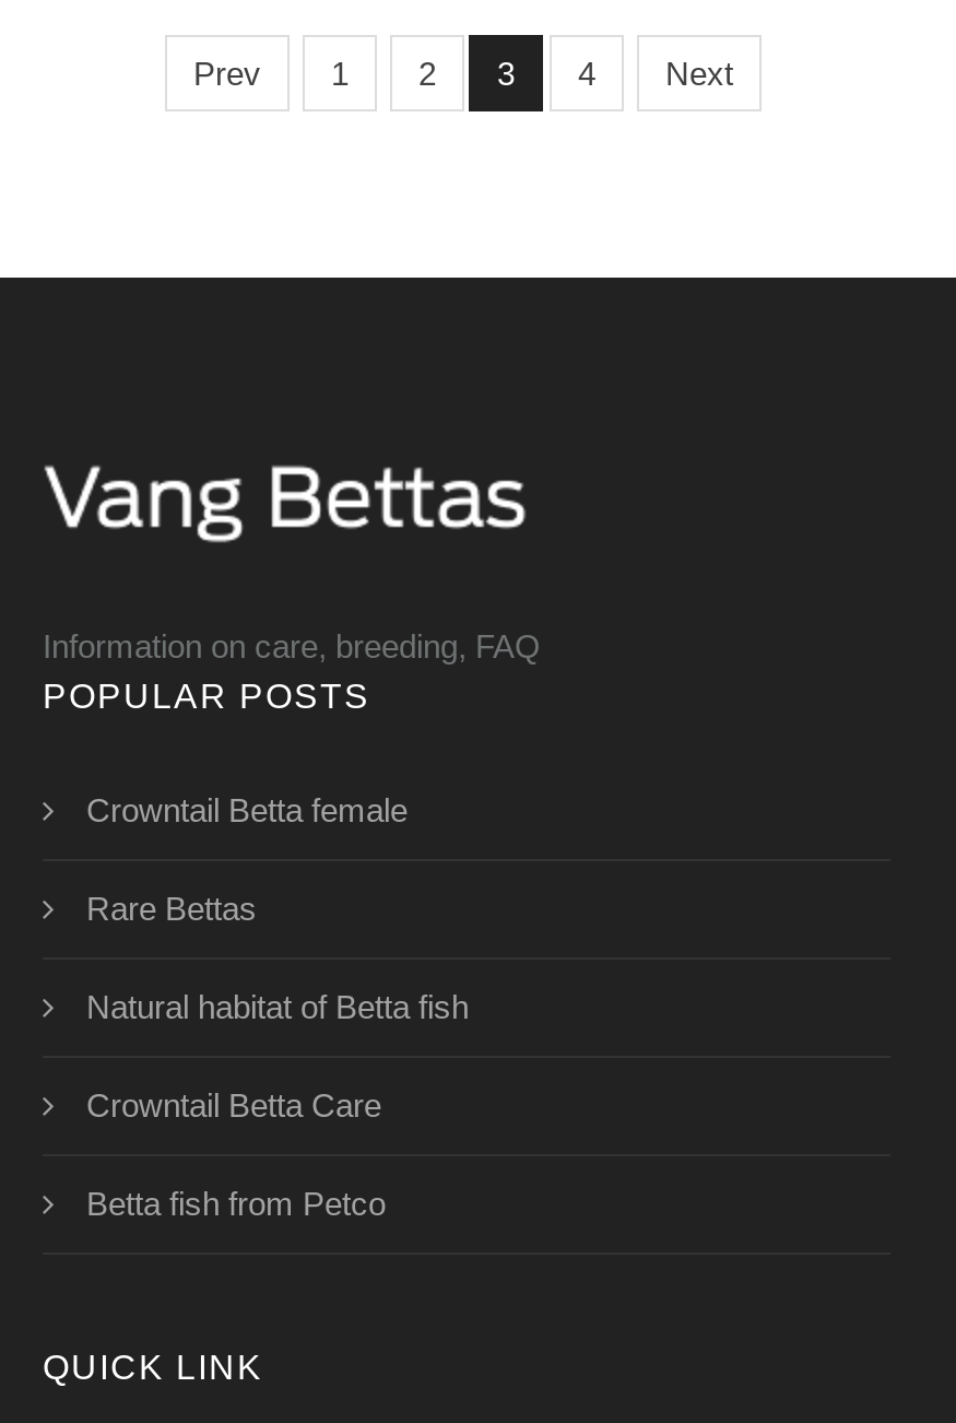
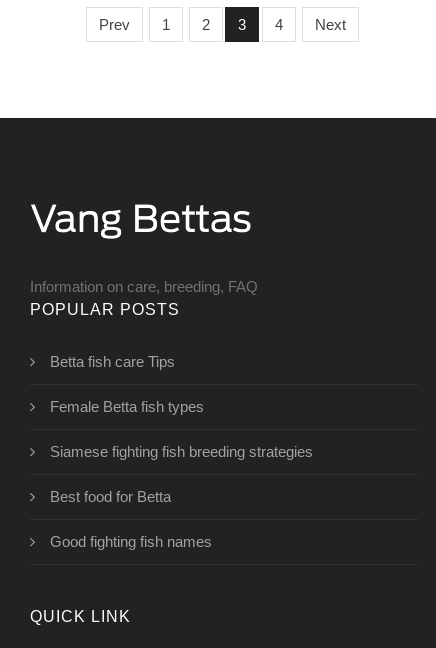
- Crowntail Betta female
+ Betta fish care Tips

- Rare Bettas
+ Female Betta fish types

- Natural habitat of Betta fish
+ Siamese fighting fish breeding strategies

- Crowntail Betta Care
+ Best food for Betta

- Betta fish from Petco
+ Good fighting fish names
